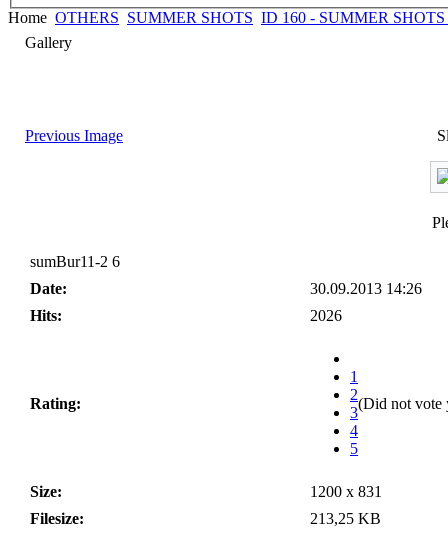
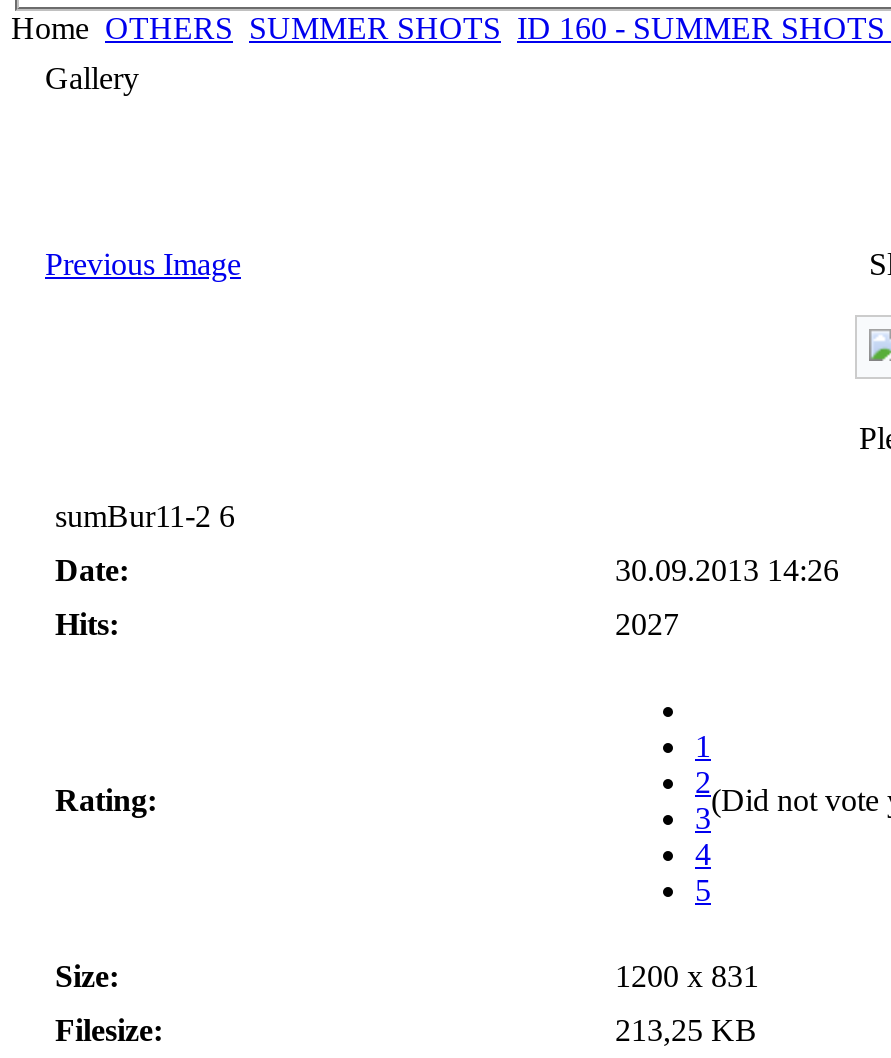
- 2026
+ 2027
